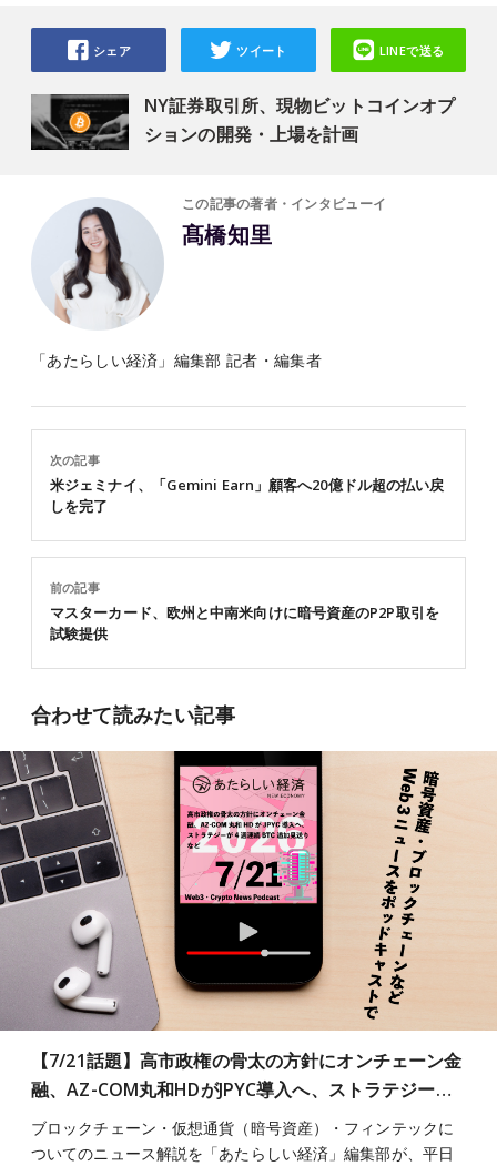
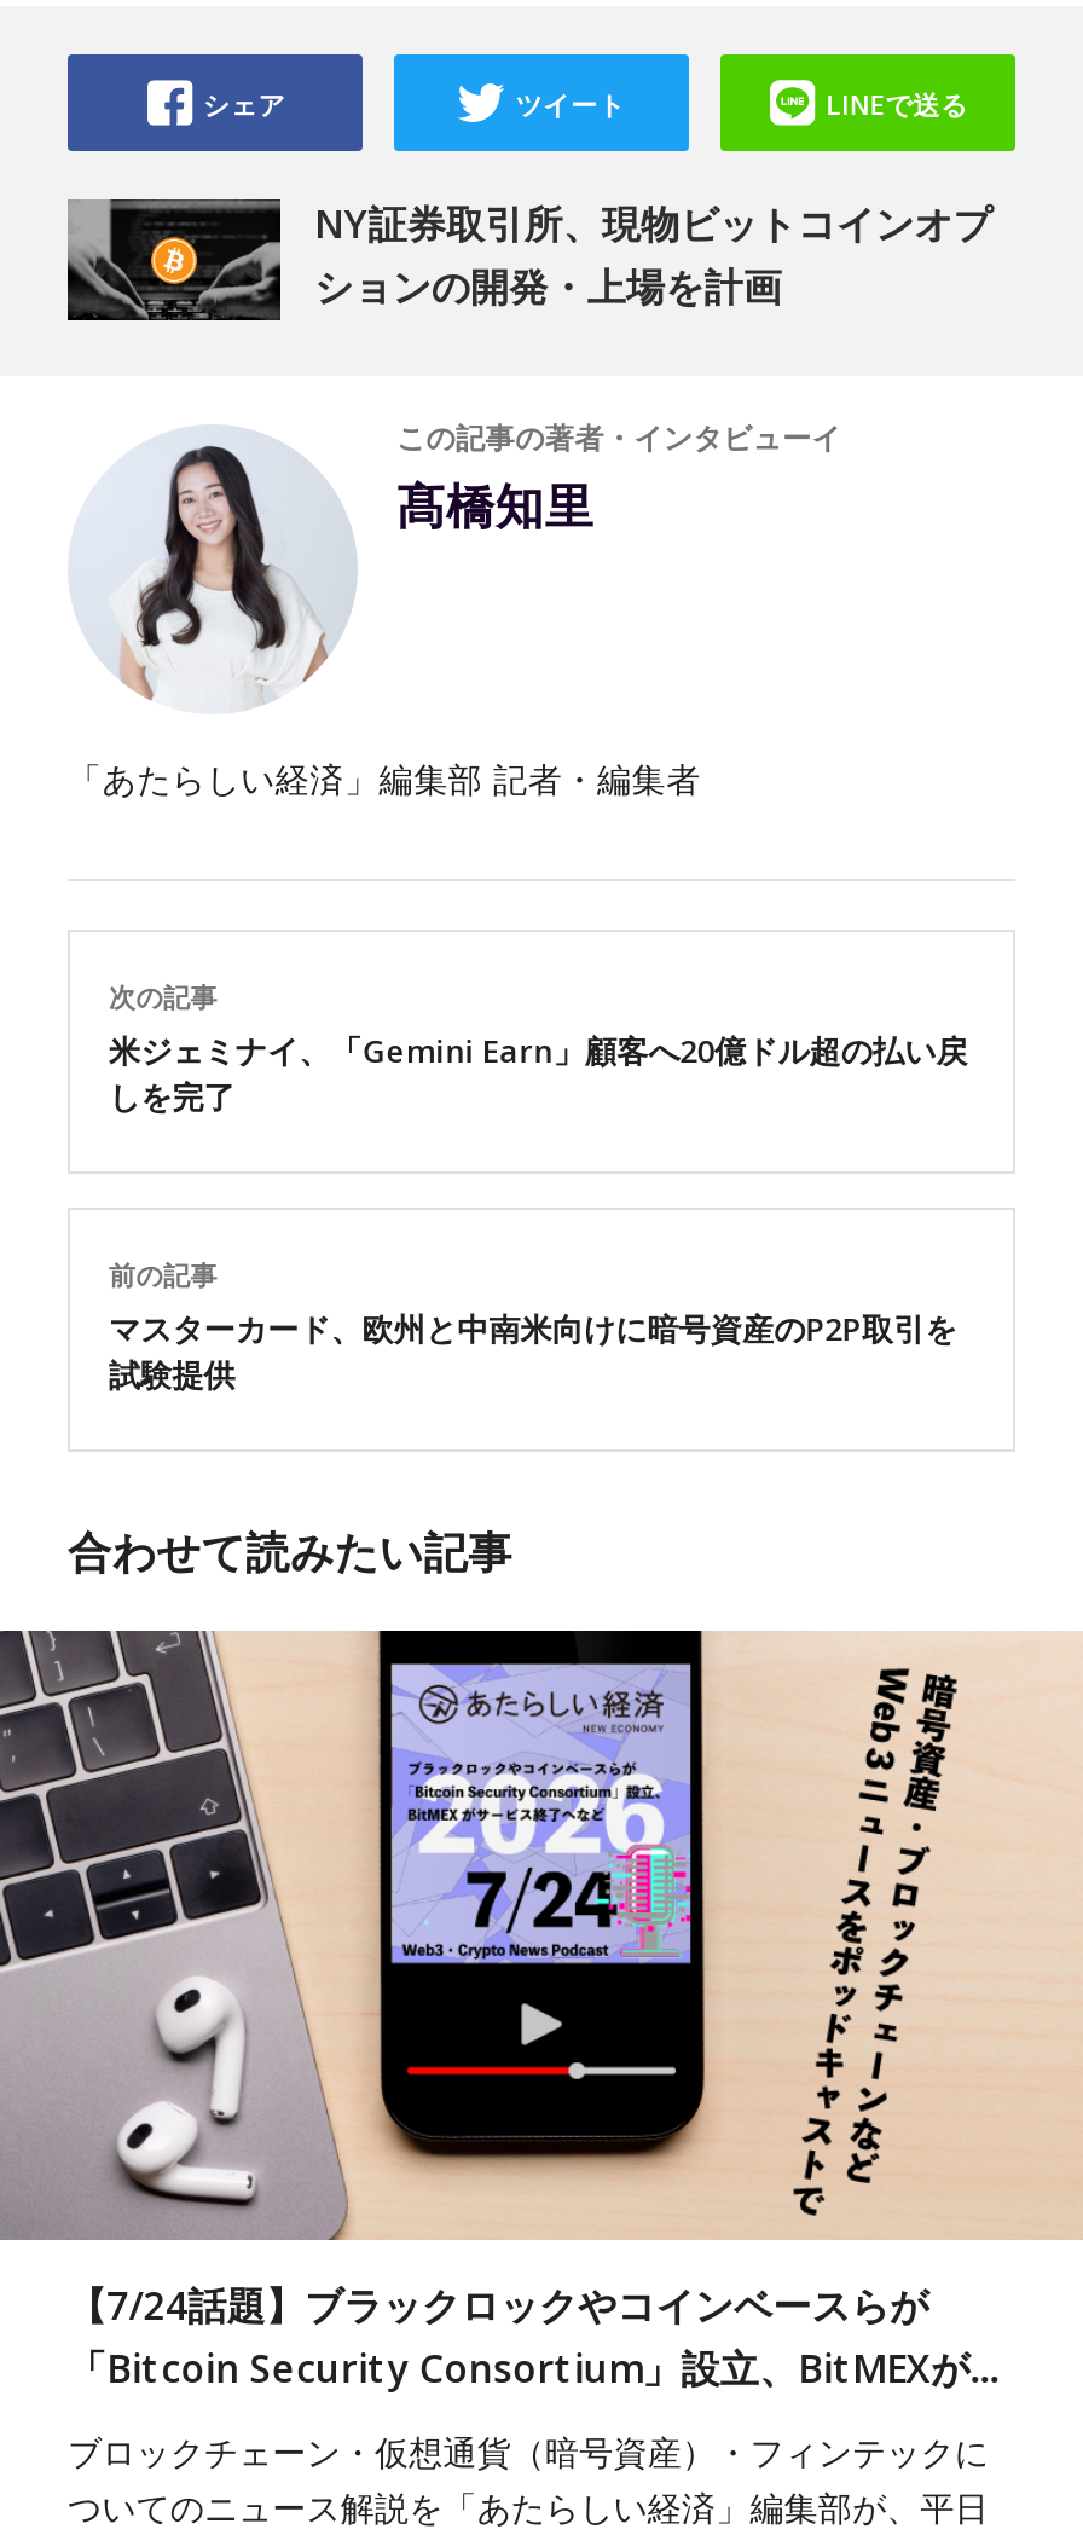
- [image]
+ [image]

- 【7/21話題】高市政権の骨太の方針にオンチェーン金
- 融、AZ-COM丸和HDがJPYC導入へ、ストラテジー…
+ 【7/24話題】ブラックロックやコインベースらが
+ 「Bitcoin Security Consortium」設立、BitMEXが…
